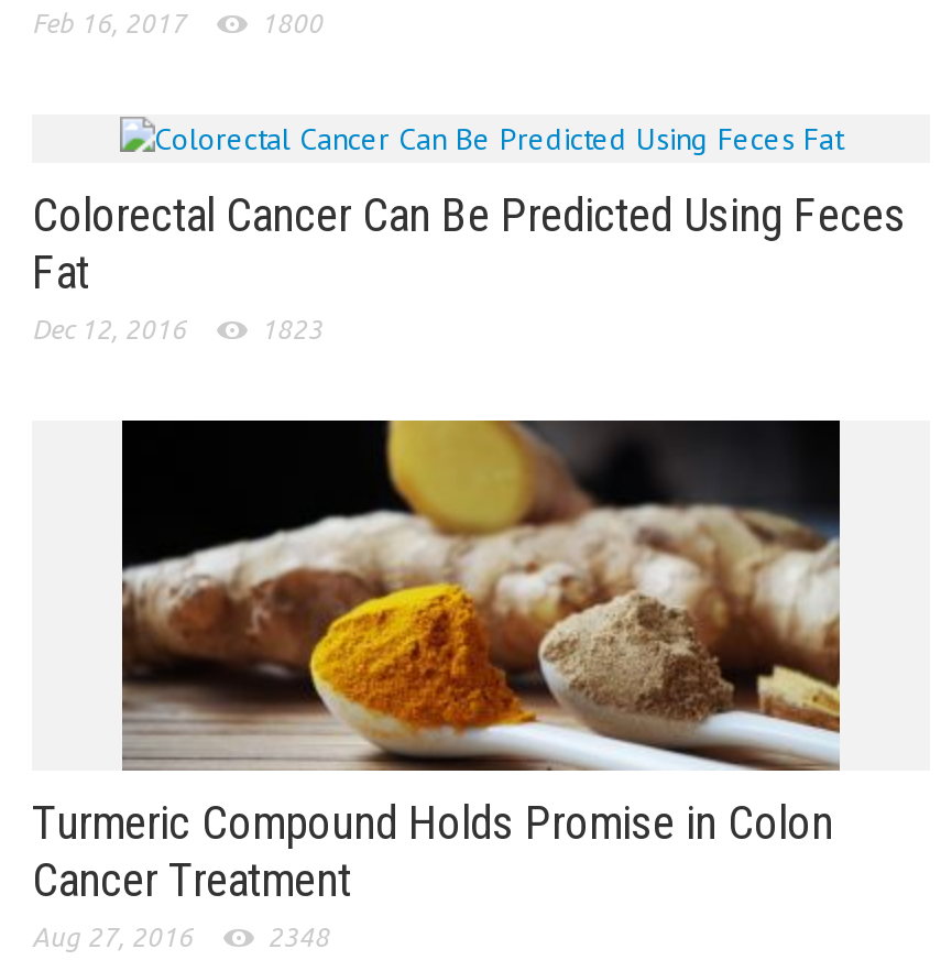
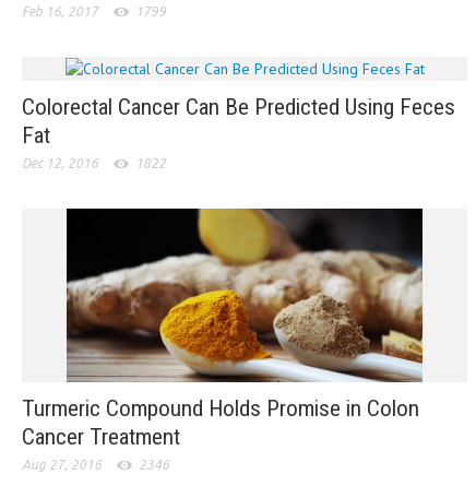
- 1800
+ 1799

- 1823
+ 1822

- 2348
+ 2346
